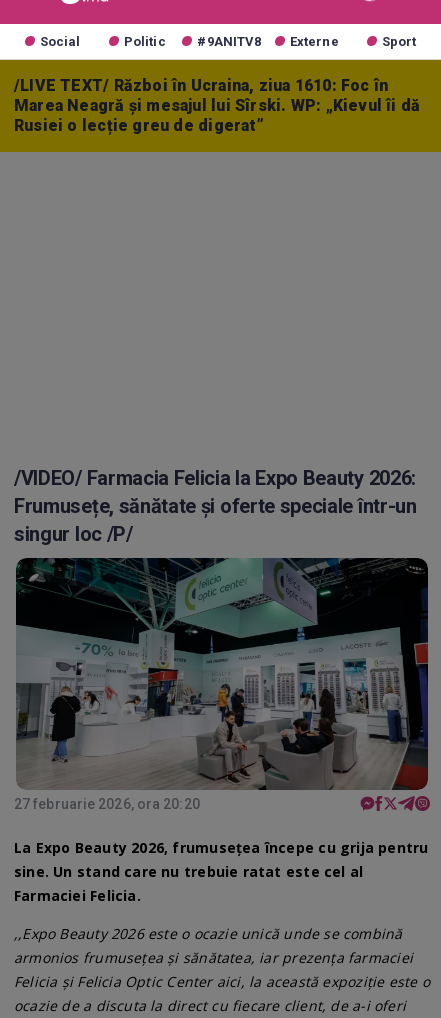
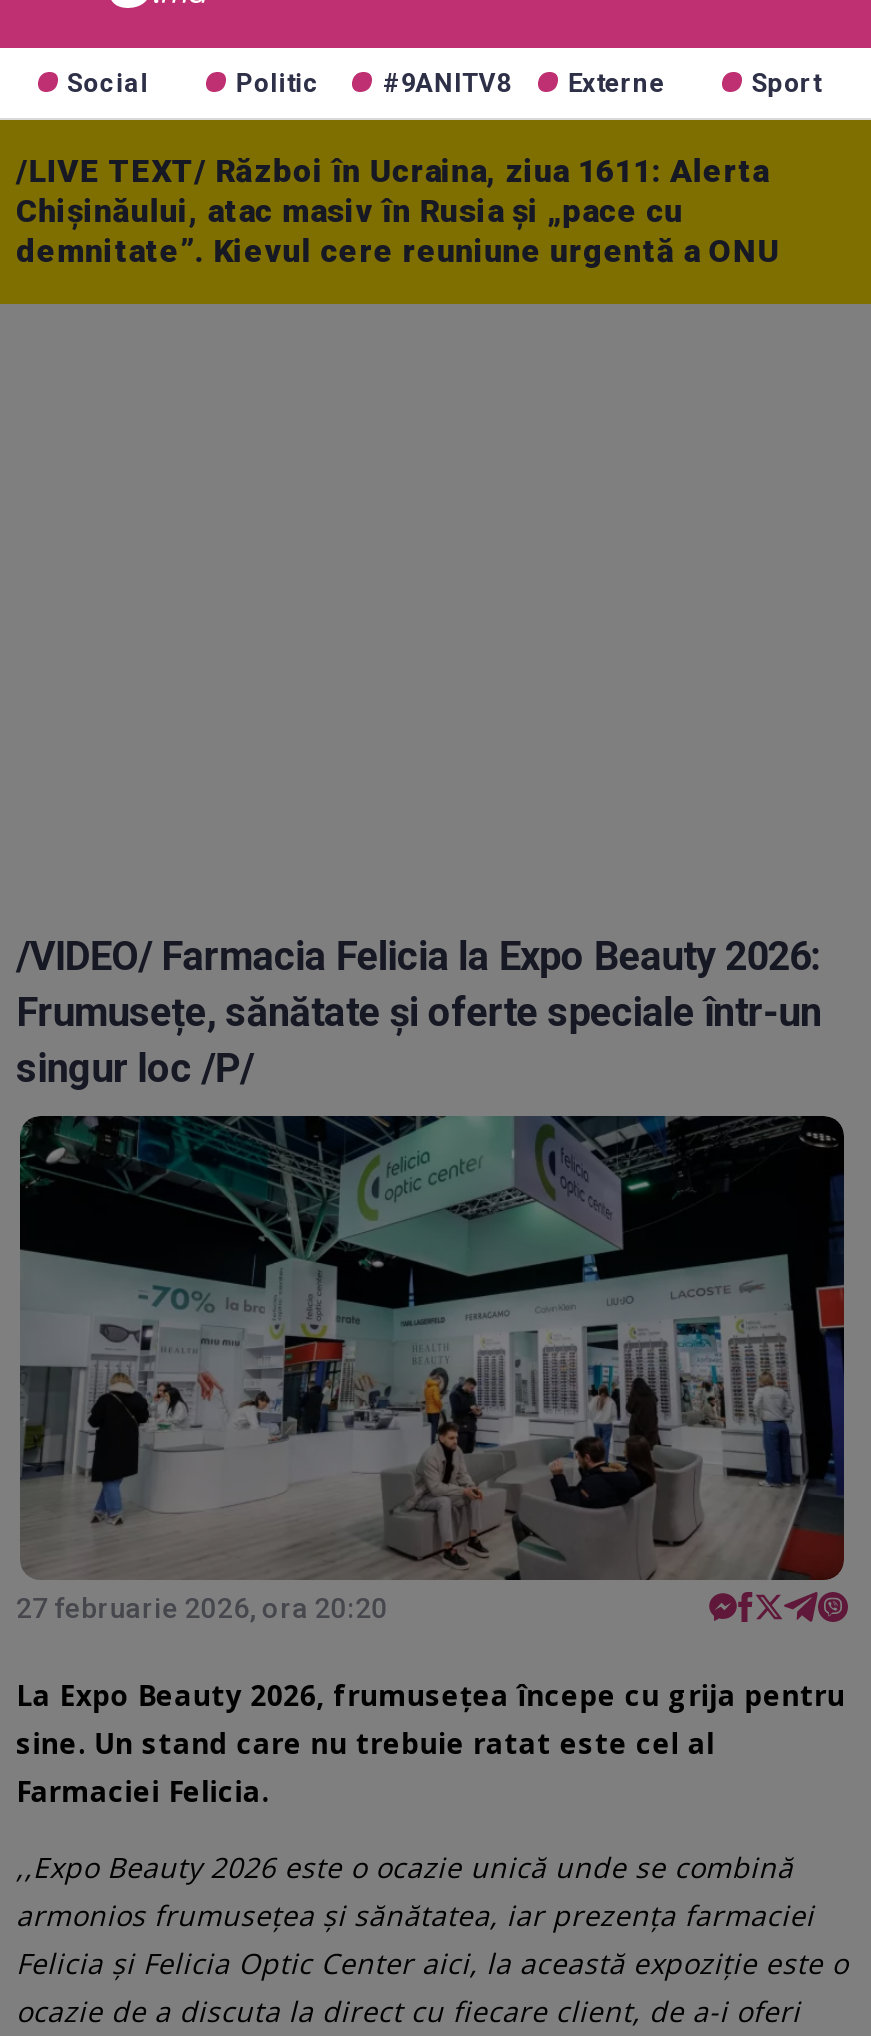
- /LIVE TEXT/ Război în Ucraina, ziua 1610: Foc în
- Marea Neagră și mesajul lui Sîrski. WP: „Kievul îi dă
- Rusiei o lecție greu de digerat”
+ /LIVE TEXT/ Război în Ucraina, ziua 1611: Alerta
+ Chișinăului, atac masiv în Rusia și „pace cu
+ demnitate”. Kievul cere reuniune urgentă a ONU
